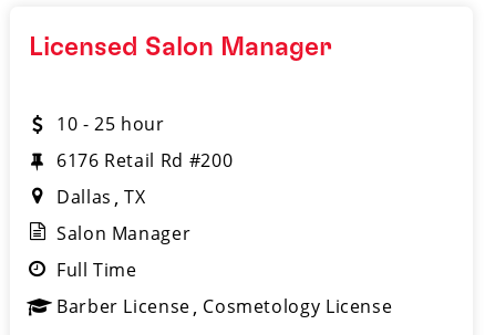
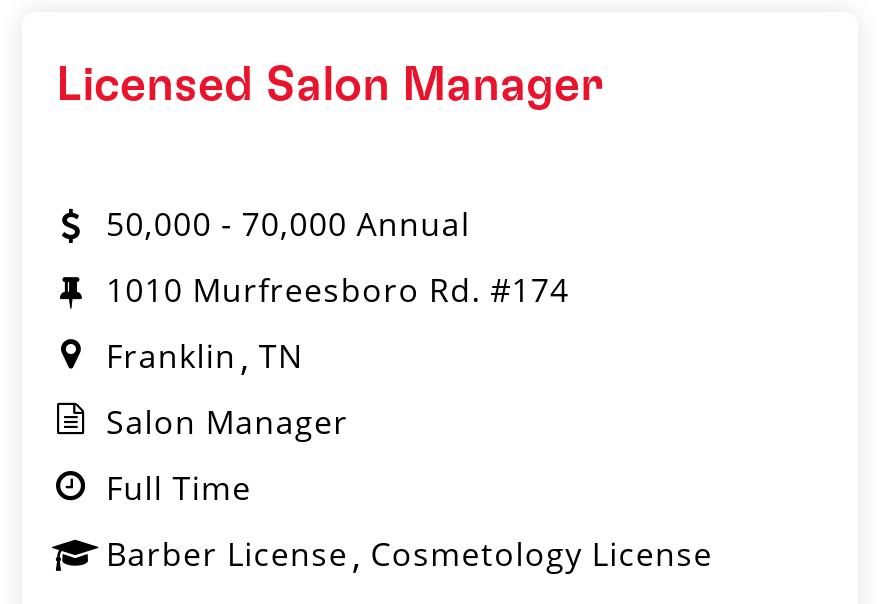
- 10 - 25 hour
+ 50,000 - 70,000 Annual

- 6176 Retail Rd #200
+ 1010 Murfreesboro Rd. #174

- Dallas TX
+ Franklin TN
